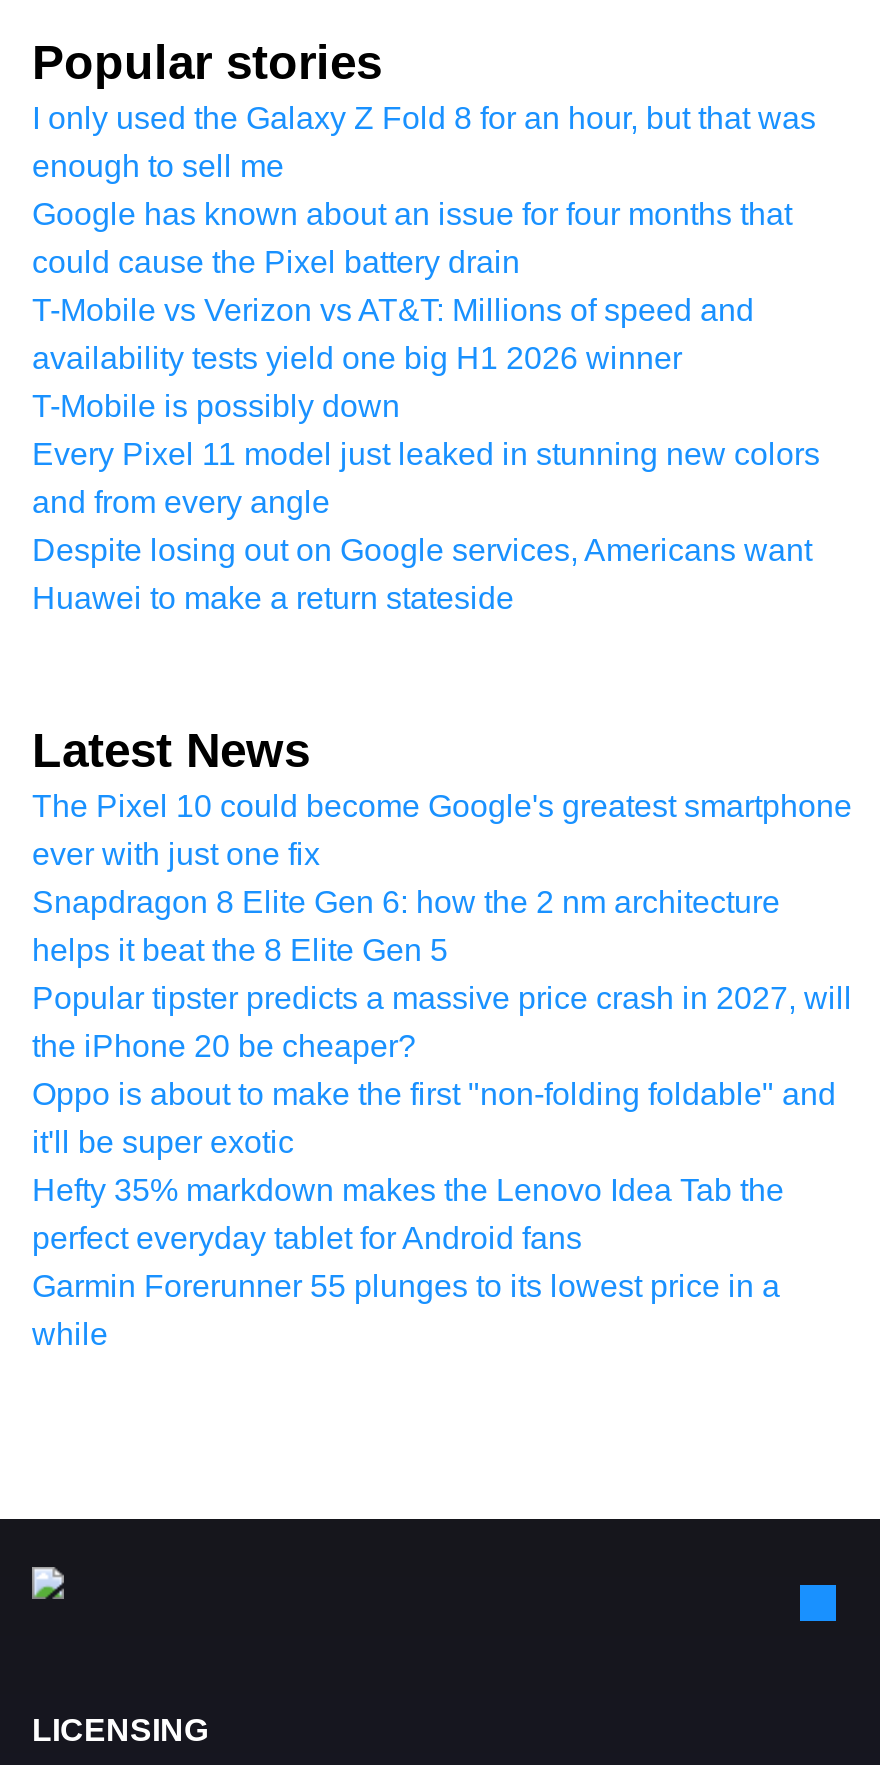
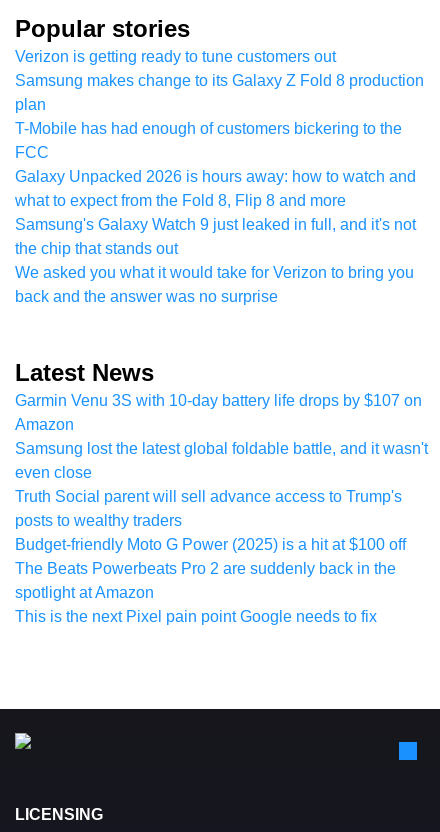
- I only used the Galaxy Z Fold 8 for an hour, but that was
- enough to sell me
- Google has known about an issue for four months that
- could cause the Pixel battery drain
- T-Mobile vs Verizon vs AT&T: Millions of speed and
- availability tests yield one big H1 2026 winner
- T-Mobile is possibly down
- Every Pixel 11 model just leaked in stunning new colors
- and from every angle
- Despite losing out on Google services, Americans want
- Huawei to make a return stateside
+ Verizon is getting ready to tune customers out
+ Samsung makes change to its Galaxy Z Fold 8 production
+ plan
+ T-Mobile has had enough of customers bickering to the
+ FCC
+ Galaxy Unpacked 2026 is hours away: how to watch and
+ what to expect from the Fold 8, Flip 8 and more
+ Samsung's Galaxy Watch 9 just leaked in full, and it's not
+ the chip that stands out
+ We asked you what it would take for Verizon to bring you
+ back and the answer was no surprise

- The Pixel 10 could become Google's greatest smartphone
- ever with just one fix
- Snapdragon 8 Elite Gen 6: how the 2 nm architecture
- helps it beat the 8 Elite Gen 5
- Popular tipster predicts a massive price crash in 2027, will
- the iPhone 20 be cheaper?
- Oppo is about to make the first "non-folding foldable" and
- it'll be super exotic
- Hefty 35% markdown makes the Lenovo Idea Tab the
- perfect everyday tablet for Android fans
- Garmin Forerunner 55 plunges to its lowest price in a
- while
+ Garmin Venu 3S with 10-day battery life drops by $107 on
+ Amazon
+ Samsung lost the latest global foldable battle, and it wasn't
+ even close
+ Truth Social parent will sell advance access to Trump's
+ posts to wealthy traders
+ Budget-friendly Moto G Power (2025) is a hit at $100 off
+ The Beats Powerbeats Pro 2 are suddenly back in the
+ spotlight at Amazon
+ This is the next Pixel pain point Google needs to fix
